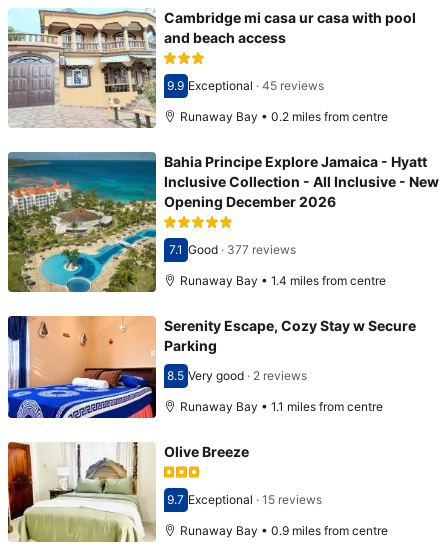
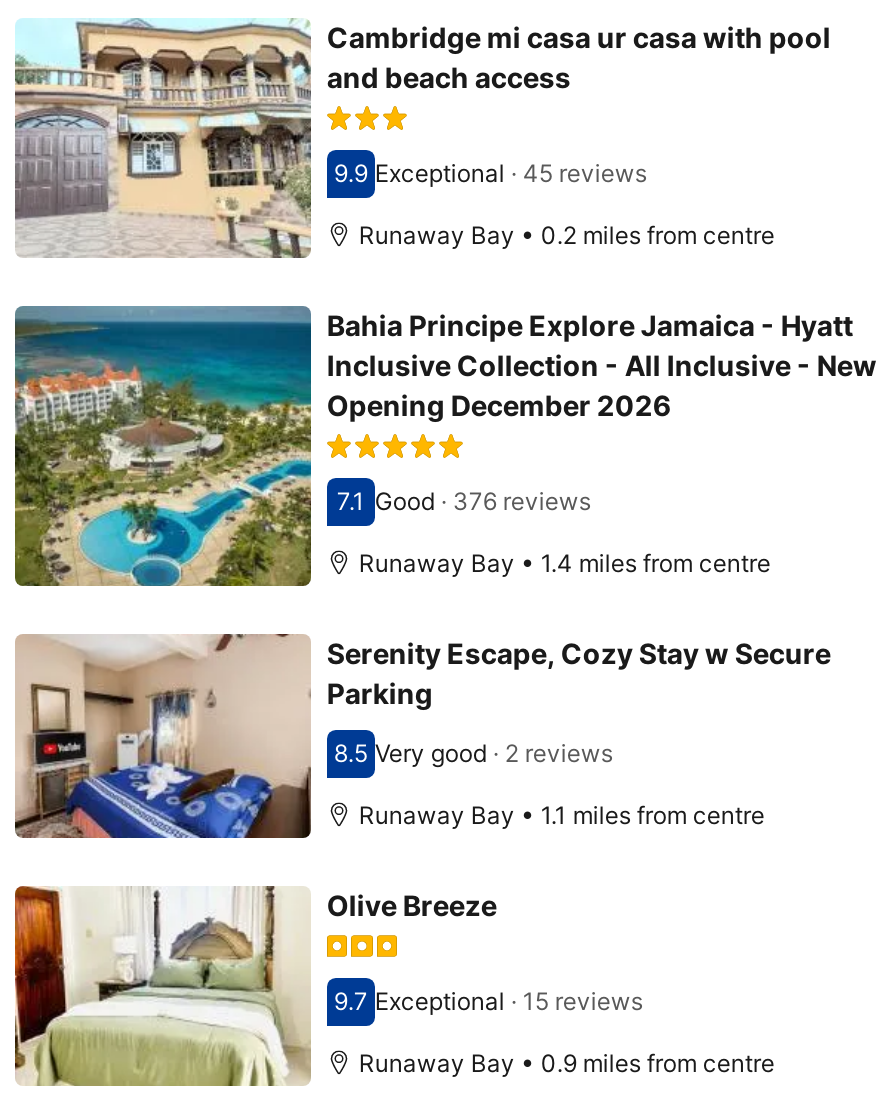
- 7.1 Good · 377 reviews
+ 7.1 Good · 376 reviews

- [image]
+ [image]
